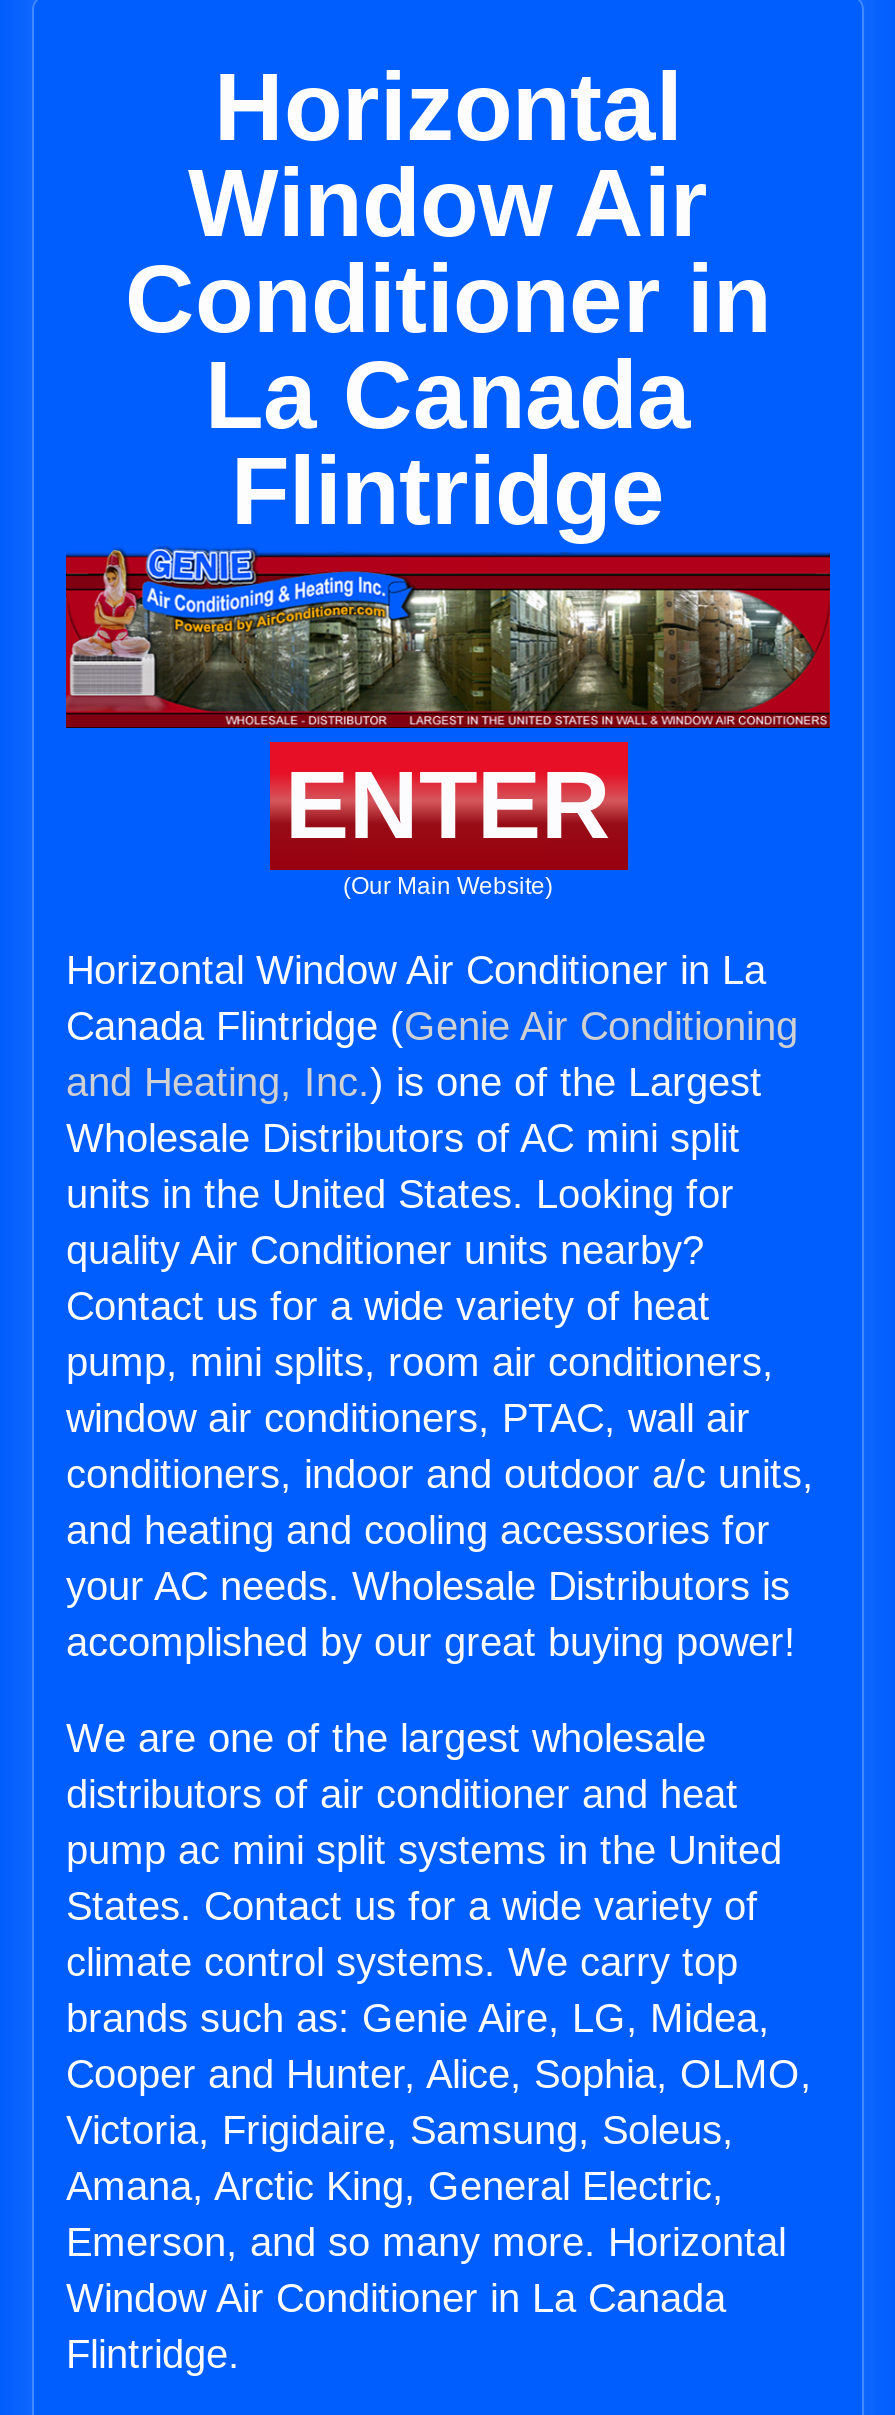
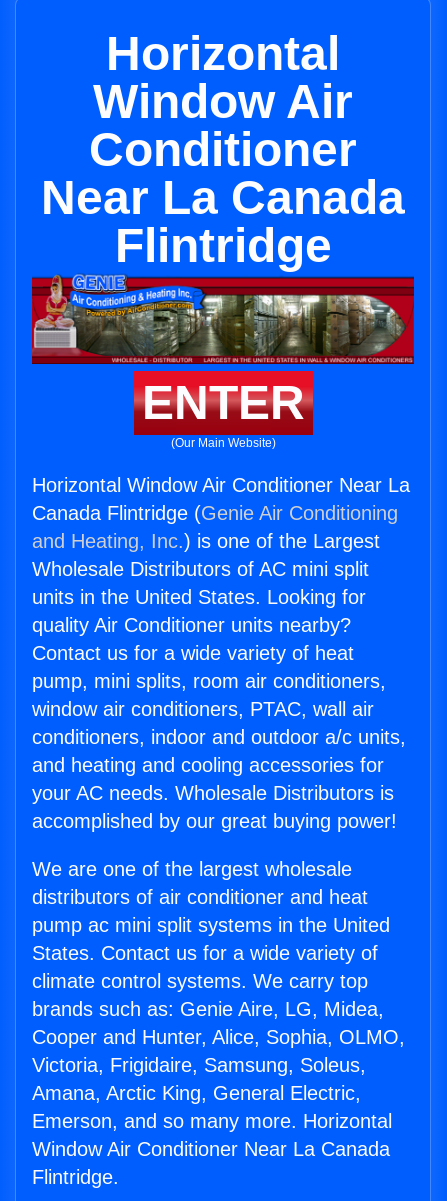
- Conditioner in
- La Canada
+ Conditioner
+ Near La Canada

- Horizontal Window Air Conditioner in La
+ Horizontal Window Air Conditioner Near La

- Window Air Conditioner in La Canada
+ Window Air Conditioner Near La Canada
